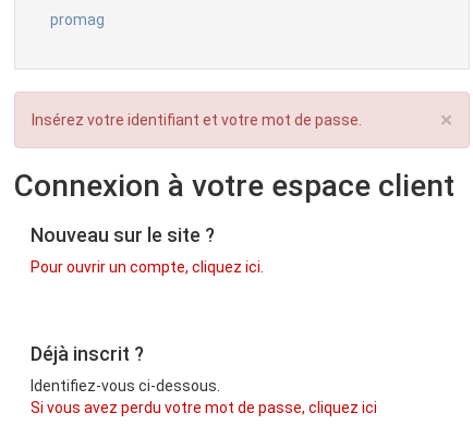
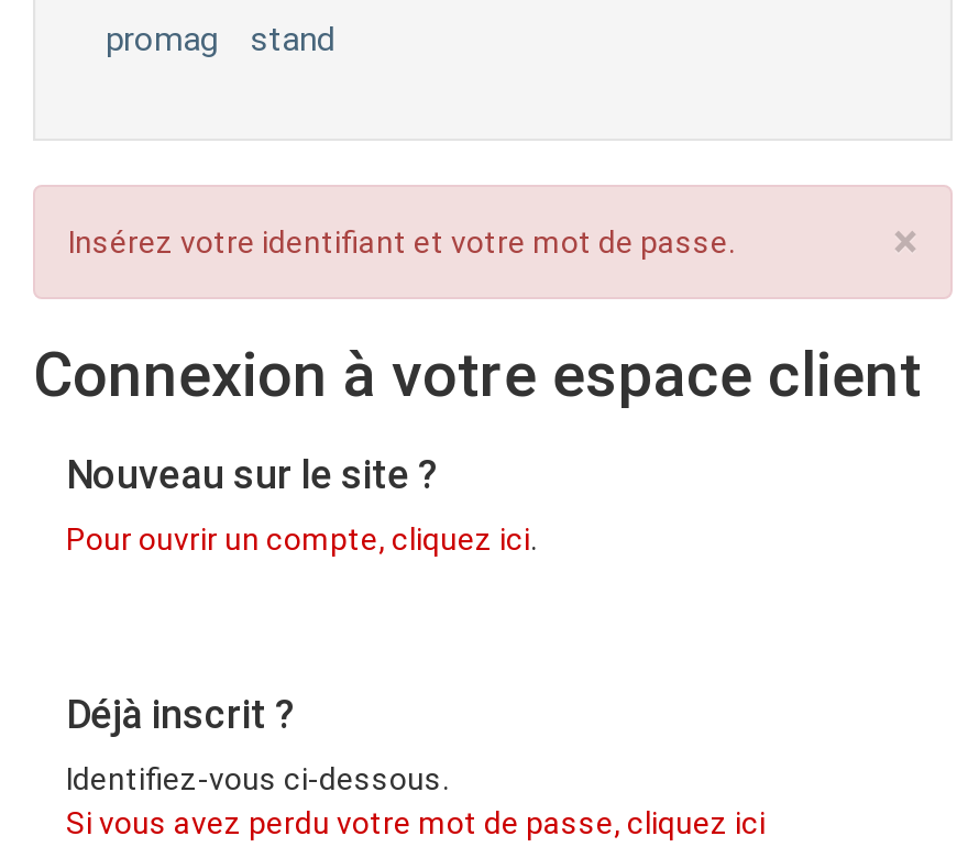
+ stand
